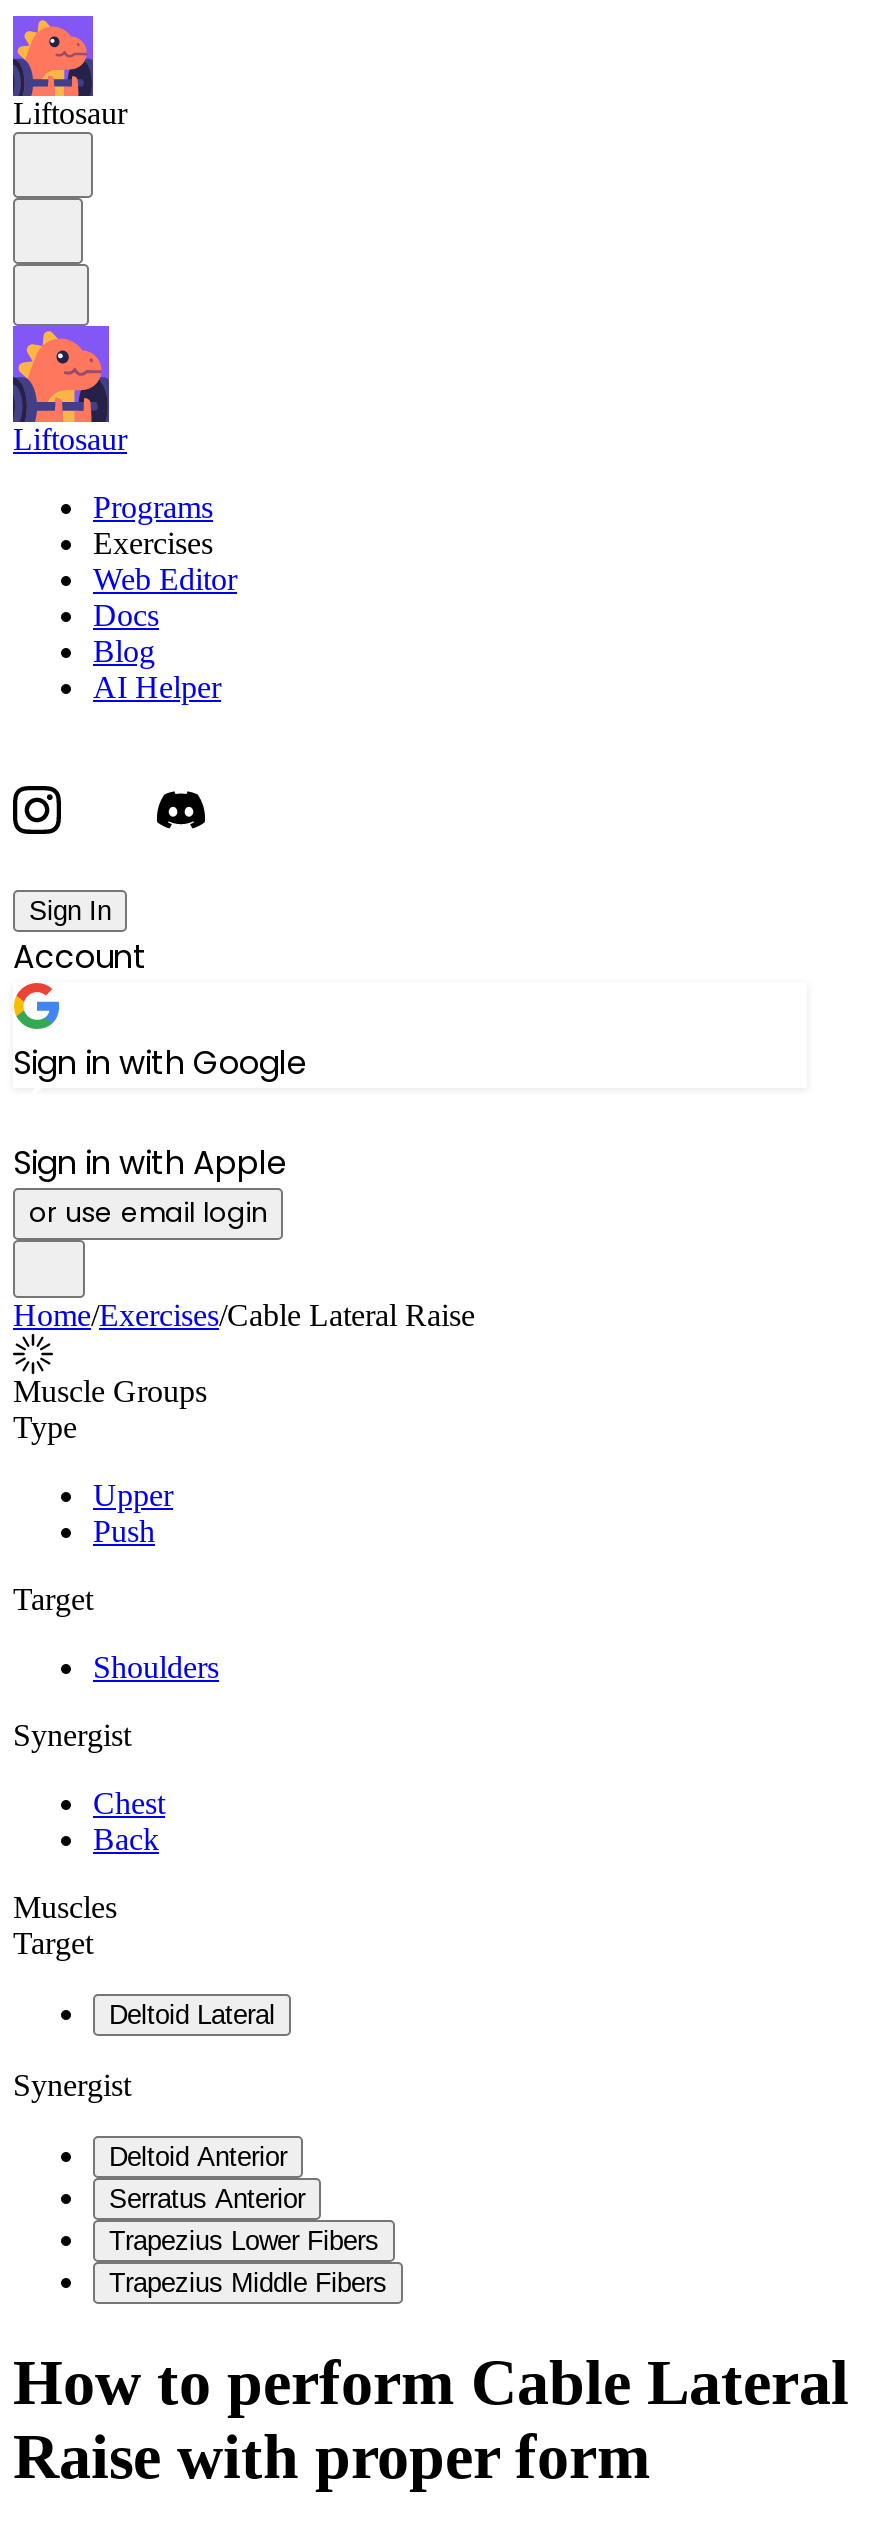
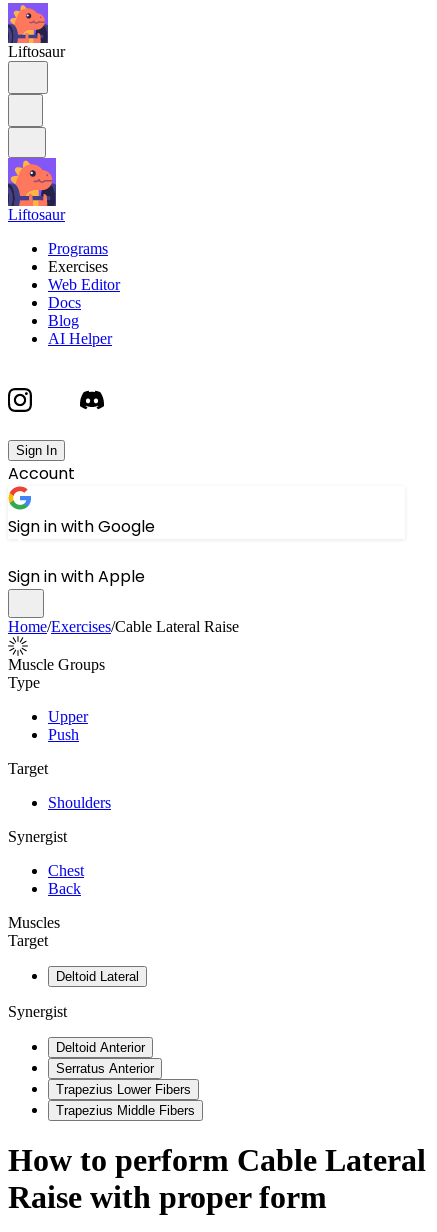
- or use email login
